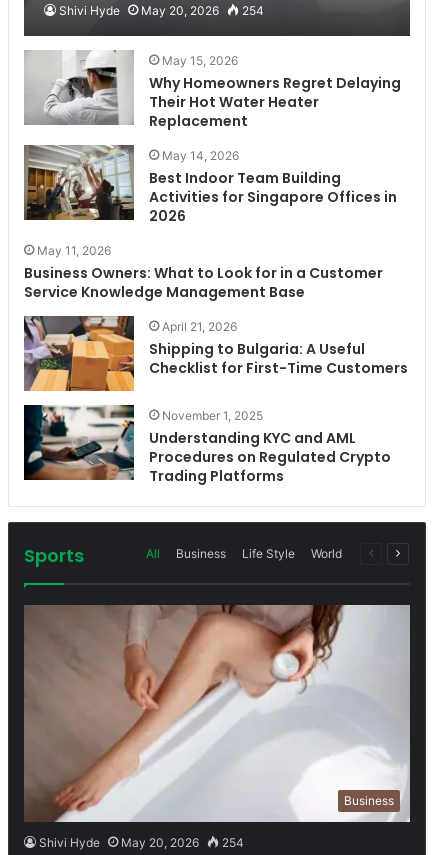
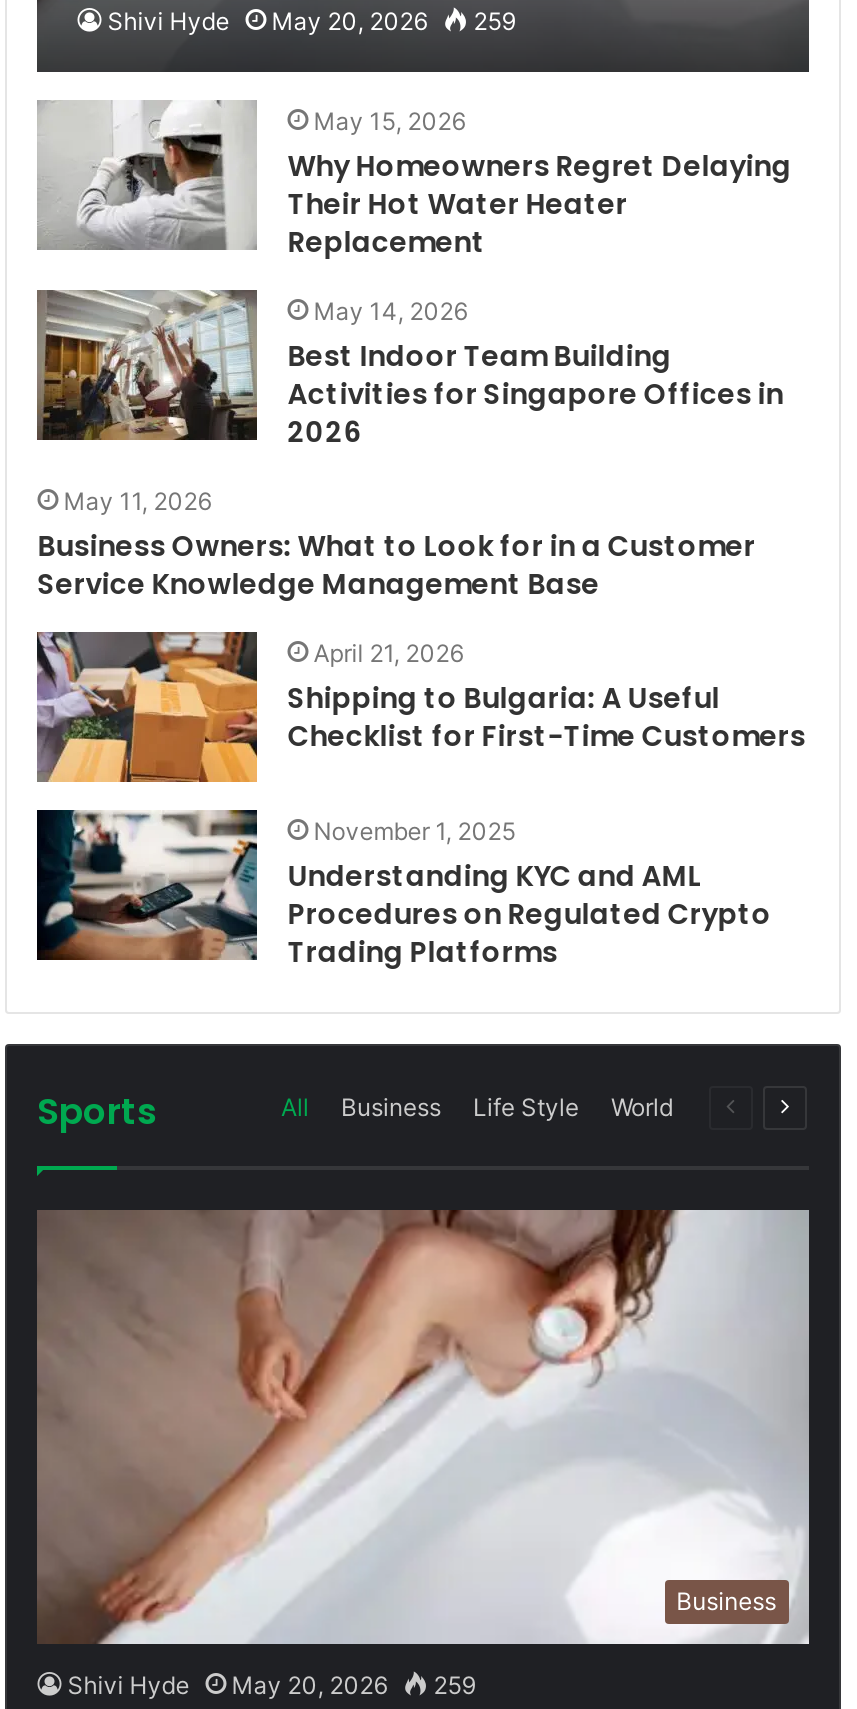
- Shivi Hyde May 20, 2026 254
+ Shivi Hyde May 20, 2026 259

- Shivi Hyde May 20, 2026 254
+ Shivi Hyde May 20, 2026 259
